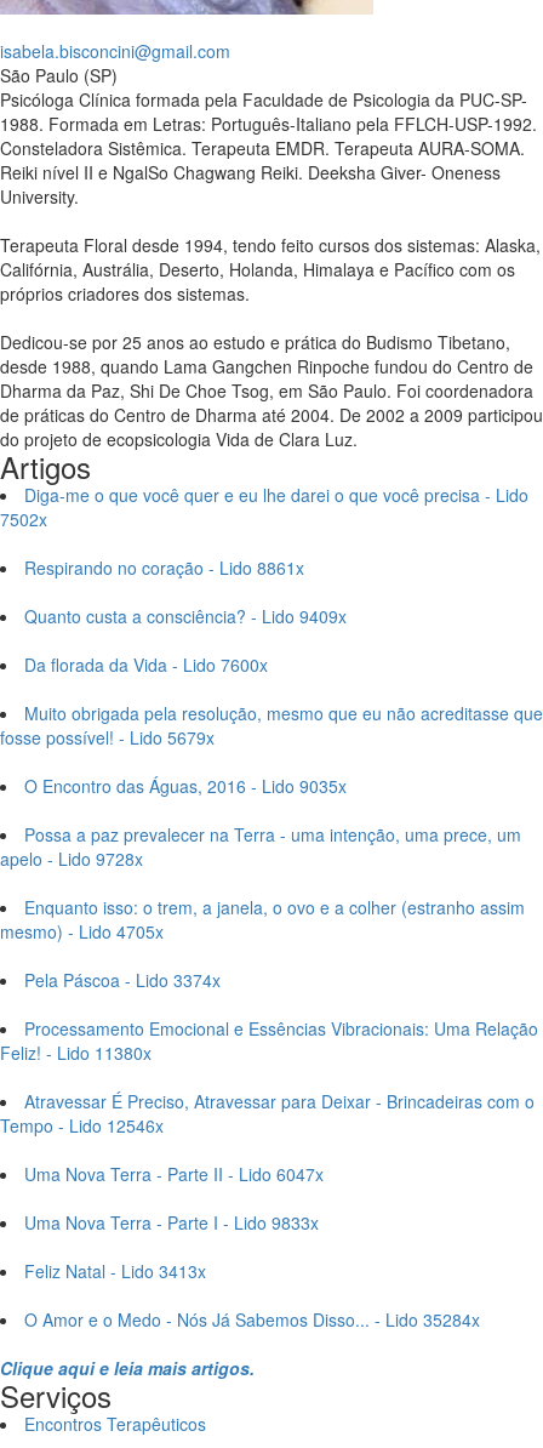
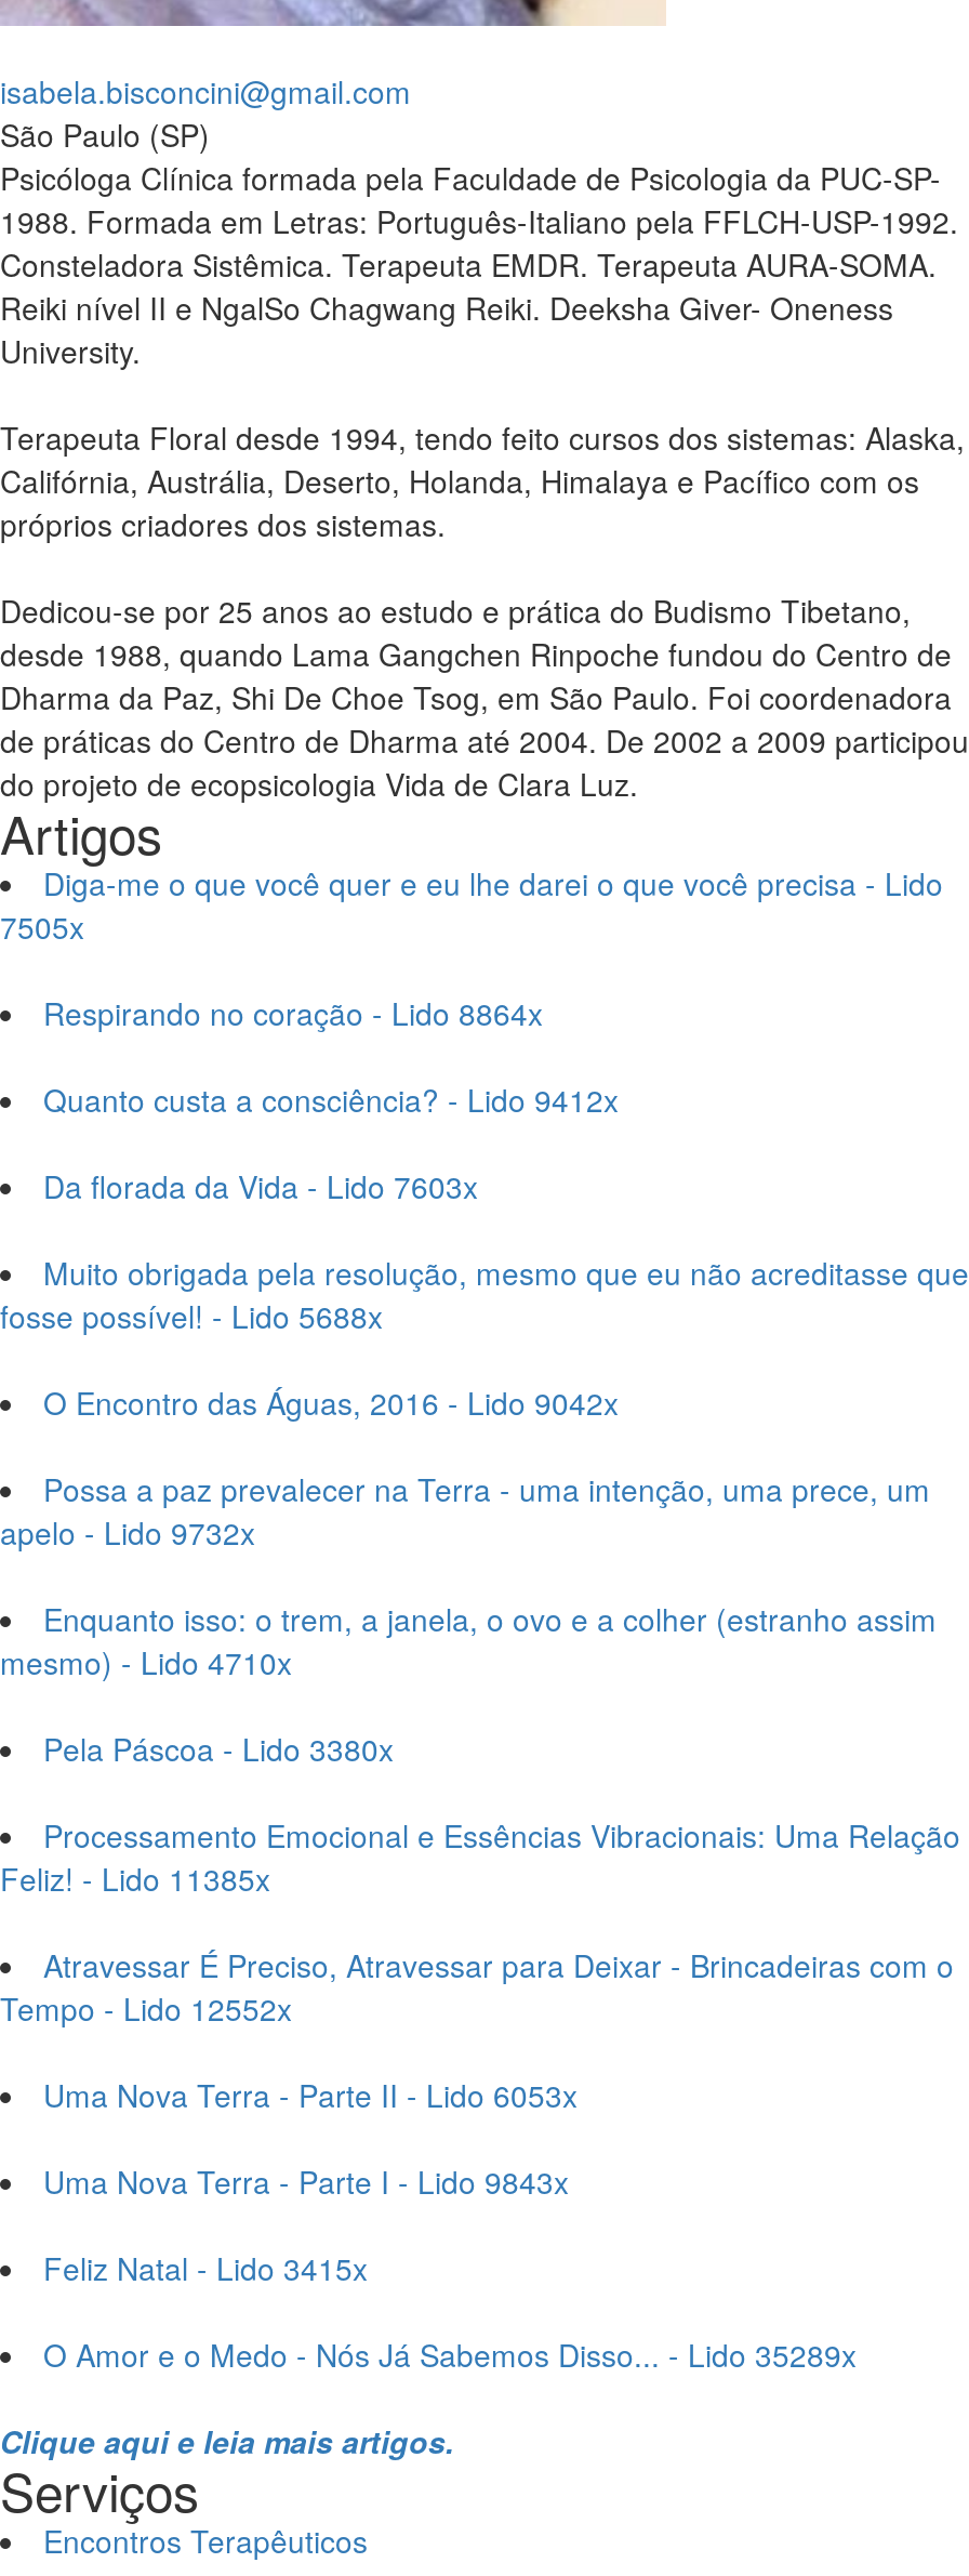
- 7502x
+ 7505x

- Respirando no coração - Lido 8861x
+ Respirando no coração - Lido 8864x

- Quanto custa a consciência? - Lido 9409x
+ Quanto custa a consciência? - Lido 9412x

- Da florada da Vida - Lido 7600x
+ Da florada da Vida - Lido 7603x

- fosse possível! - Lido 5679x
+ fosse possível! - Lido 5688x

- O Encontro das Águas, 2016 - Lido 9035x
+ O Encontro das Águas, 2016 - Lido 9042x

- apelo - Lido 9728x
+ apelo - Lido 9732x

- mesmo) - Lido 4705x
+ mesmo) - Lido 4710x

- Pela Páscoa - Lido 3374x
+ Pela Páscoa - Lido 3380x

- Feliz! - Lido 11380x
+ Feliz! - Lido 11385x

- Tempo - Lido 12546x
+ Tempo - Lido 12552x

- Uma Nova Terra - Parte II - Lido 6047x
+ Uma Nova Terra - Parte II - Lido 6053x

- Uma Nova Terra - Parte I - Lido 9833x
+ Uma Nova Terra - Parte I - Lido 9843x

- Feliz Natal - Lido 3413x
+ Feliz Natal - Lido 3415x

- O Amor e o Medo - Nós Já Sabemos Disso... - Lido 35284x
+ O Amor e o Medo - Nós Já Sabemos Disso... - Lido 35289x
